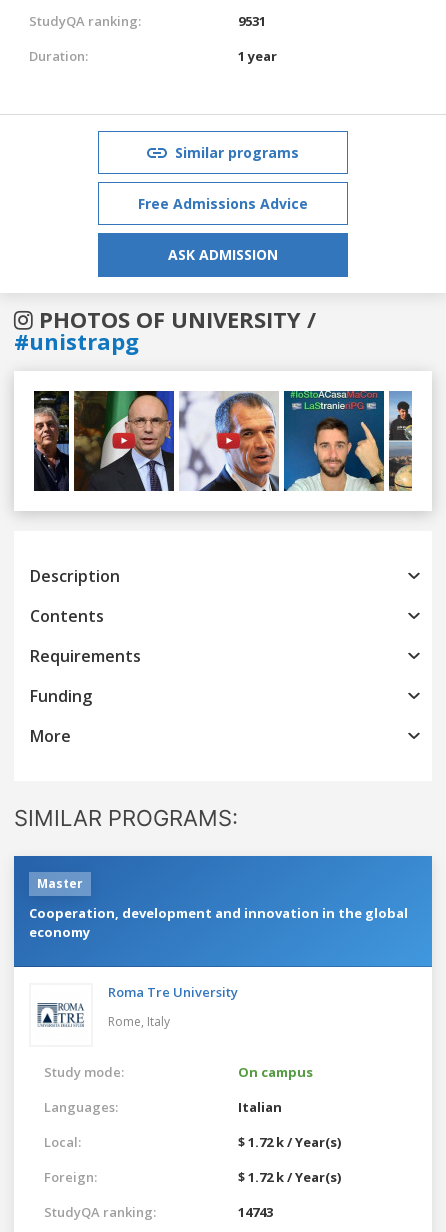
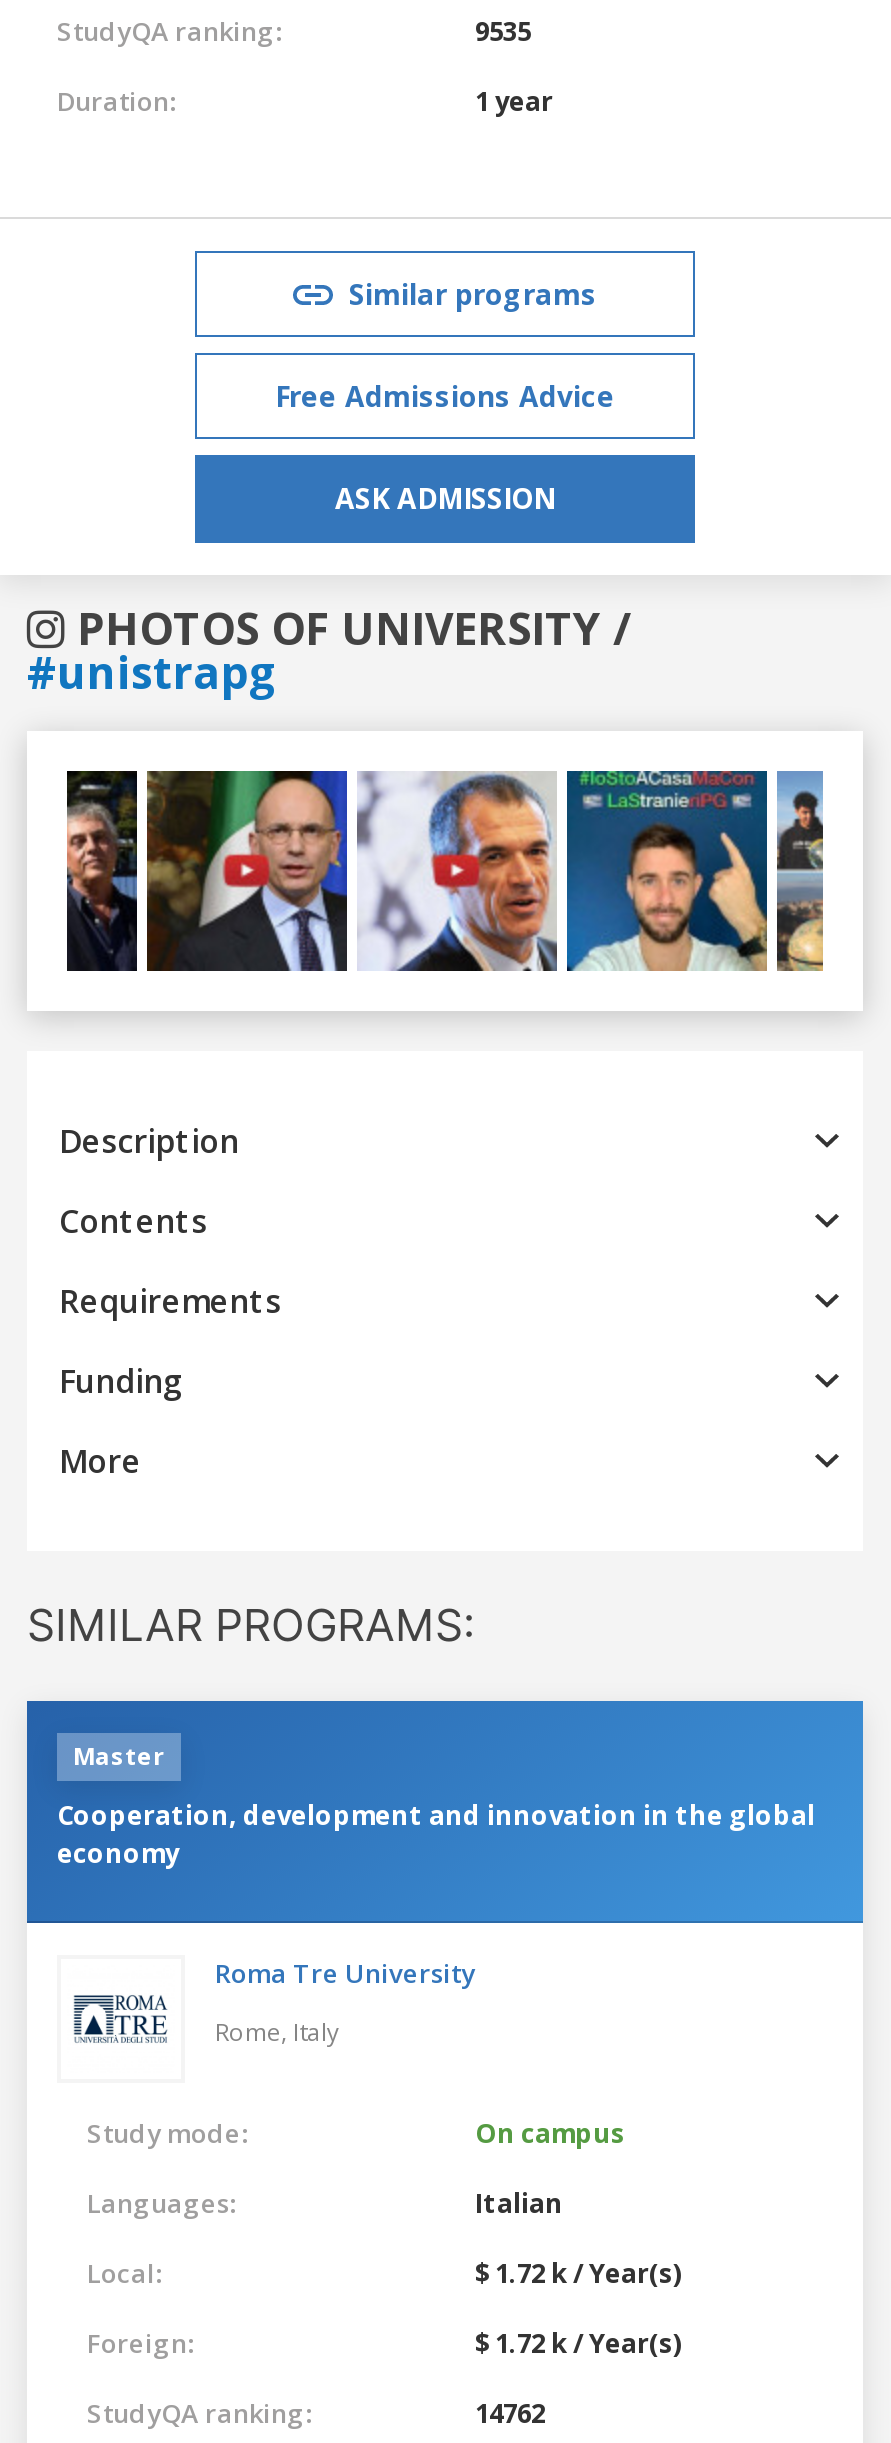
- 9531
+ 9535

- 14743
+ 14762
